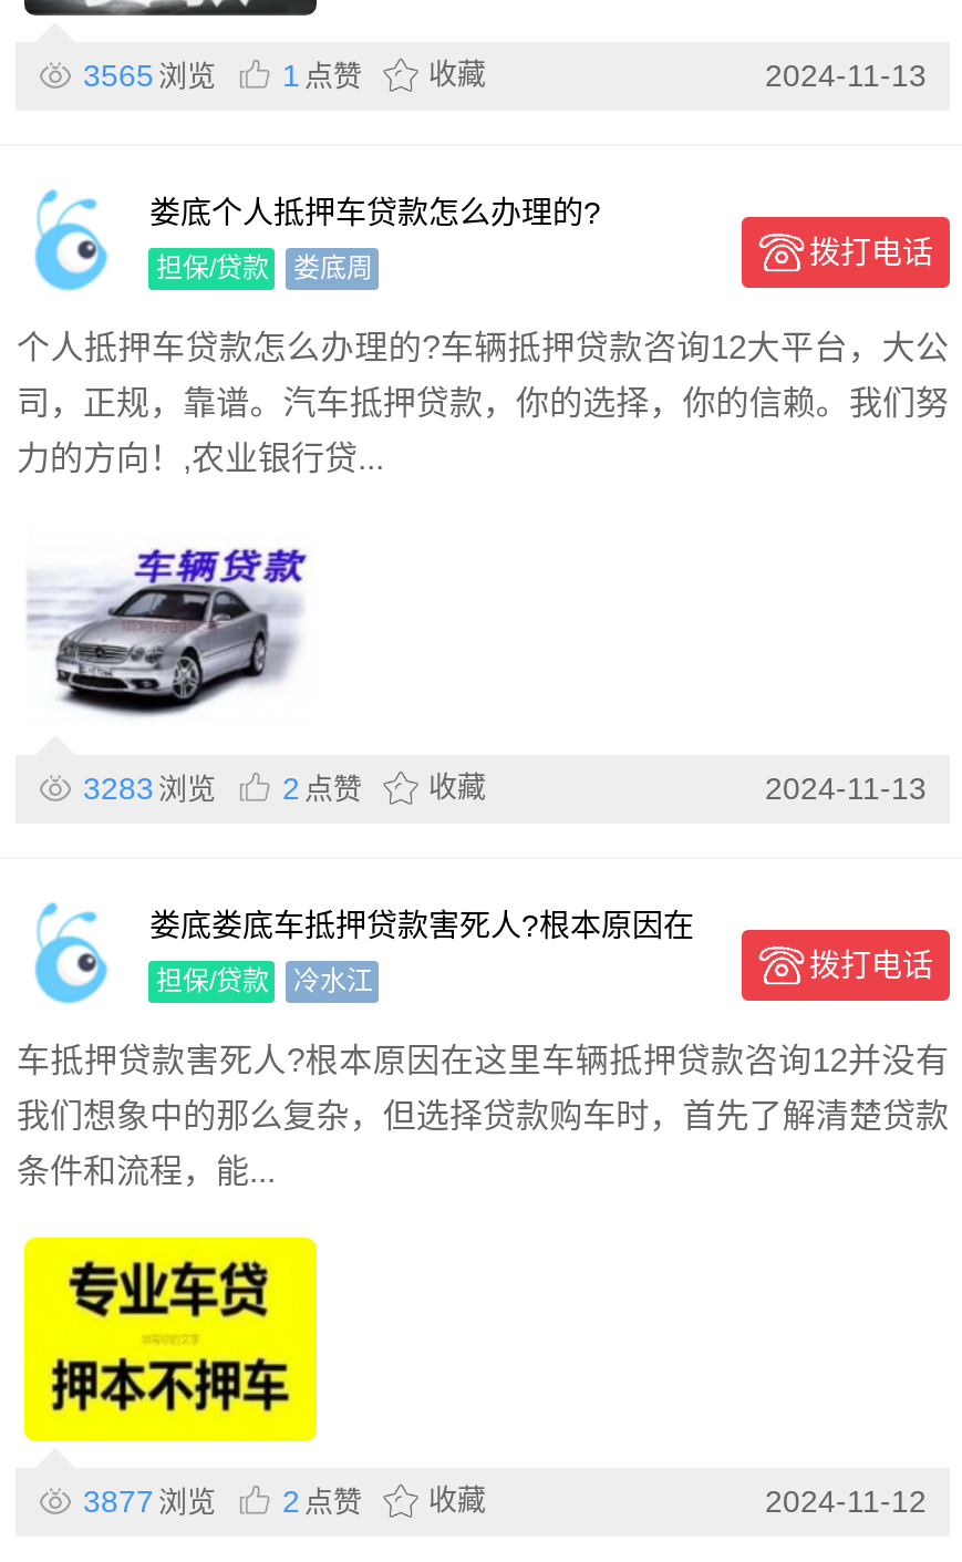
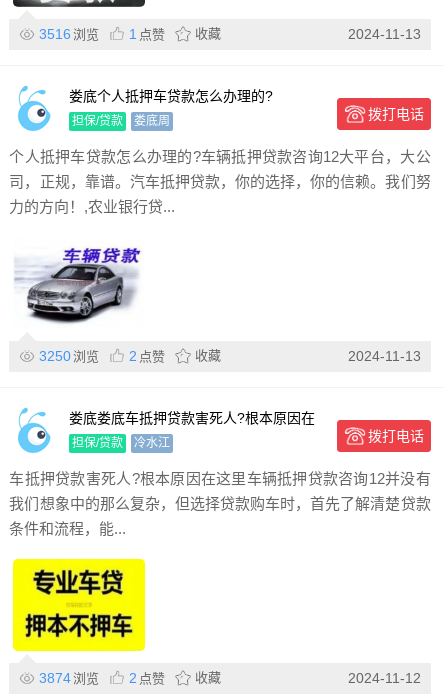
- 3565 浏览 1 点赞 收藏
+ 3516 浏览 1 点赞 收藏

- 3283 浏览 2 点赞 收藏
+ 3250 浏览 2 点赞 收藏

- 3877 浏览 2 点赞 收藏
+ 3874 浏览 2 点赞 收藏
